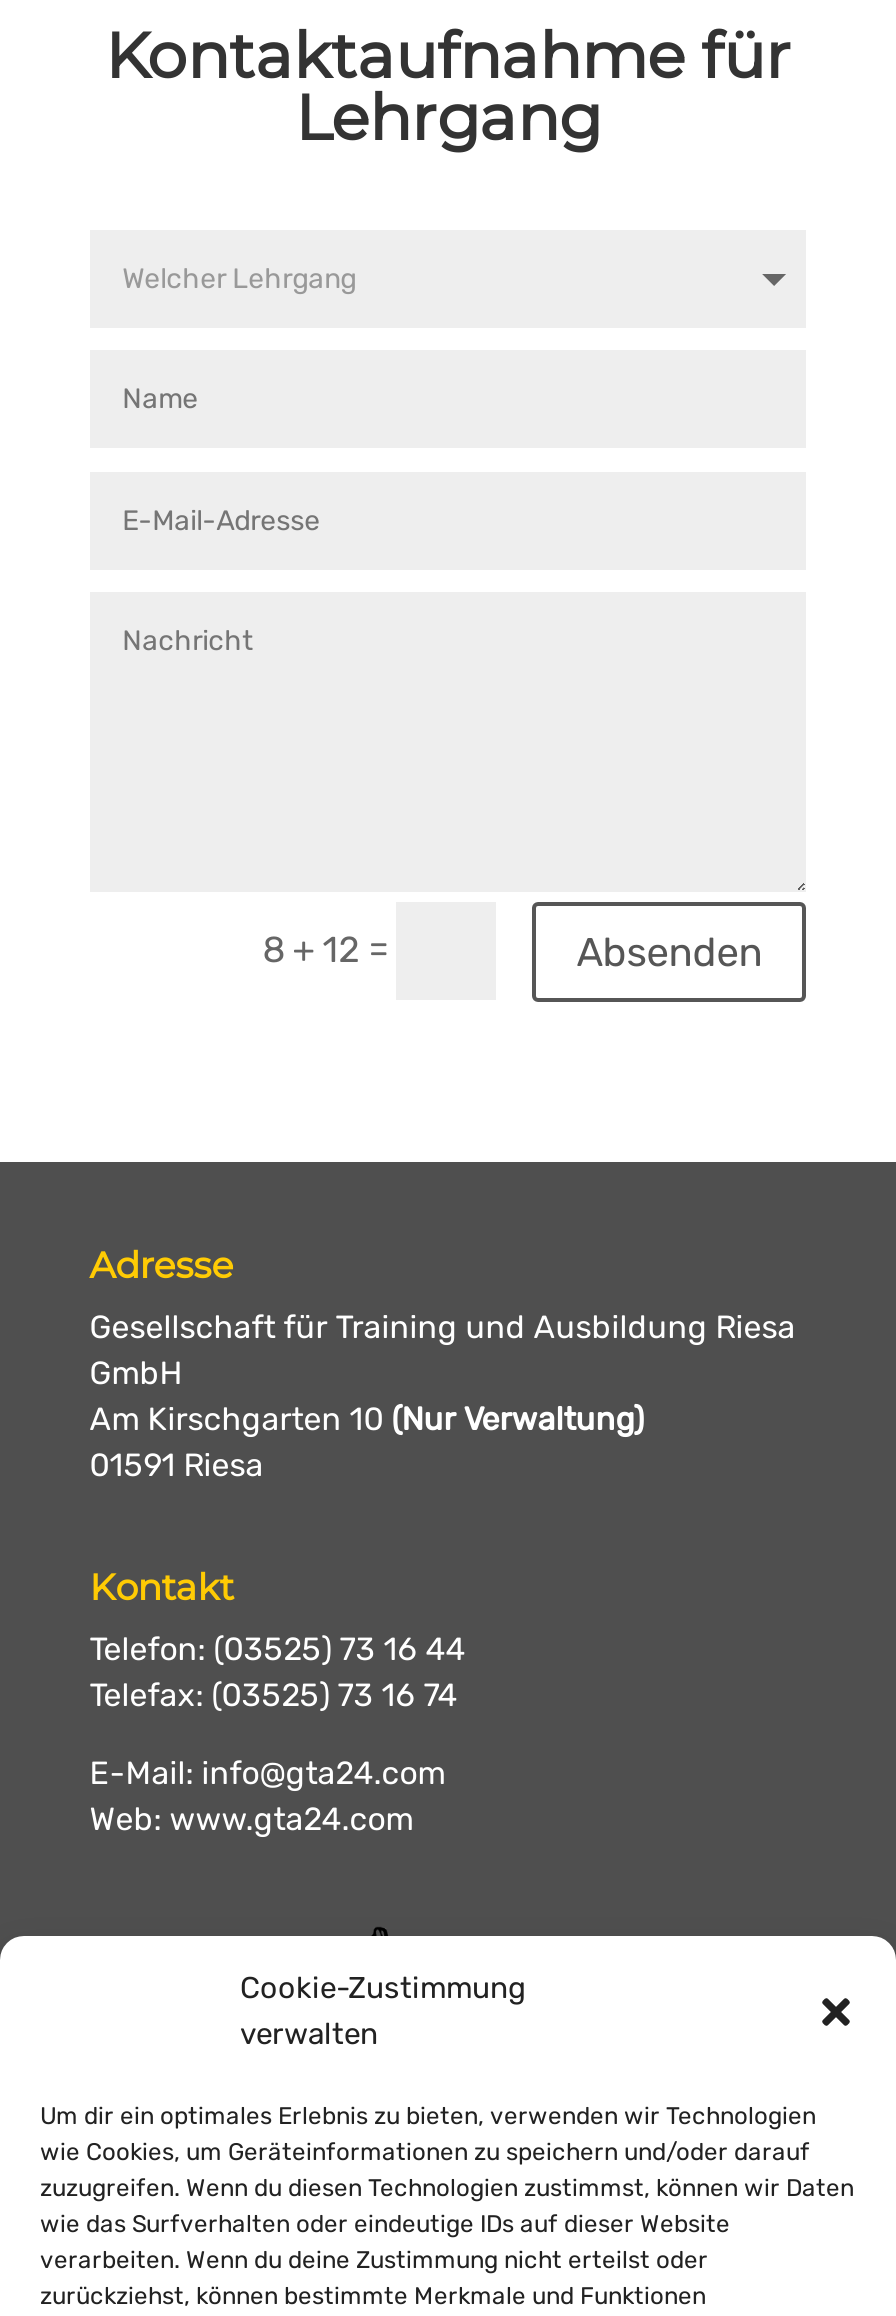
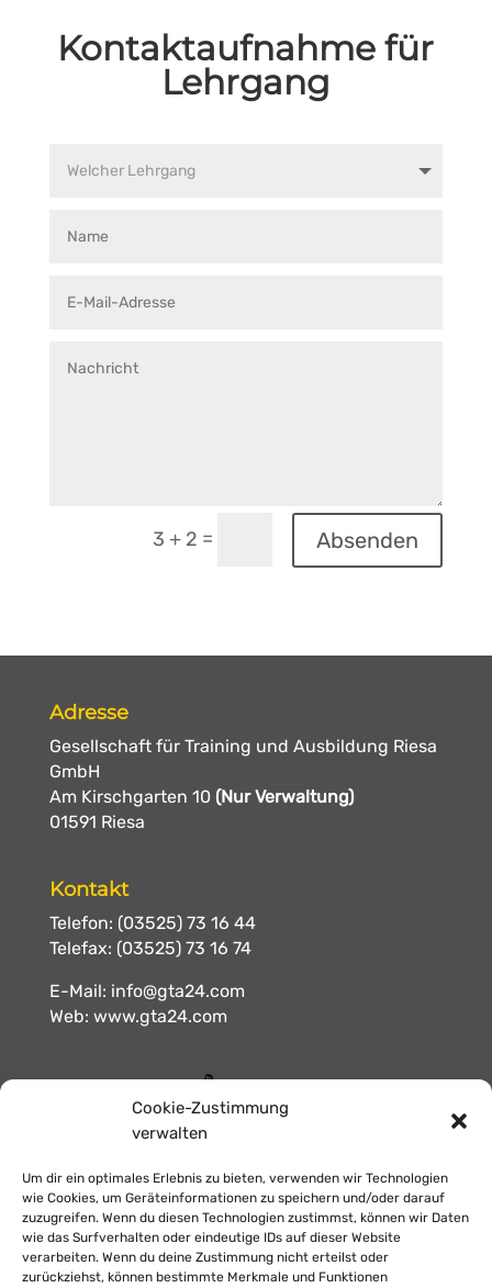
- 8 + 12 =
+ 3 + 2 =
